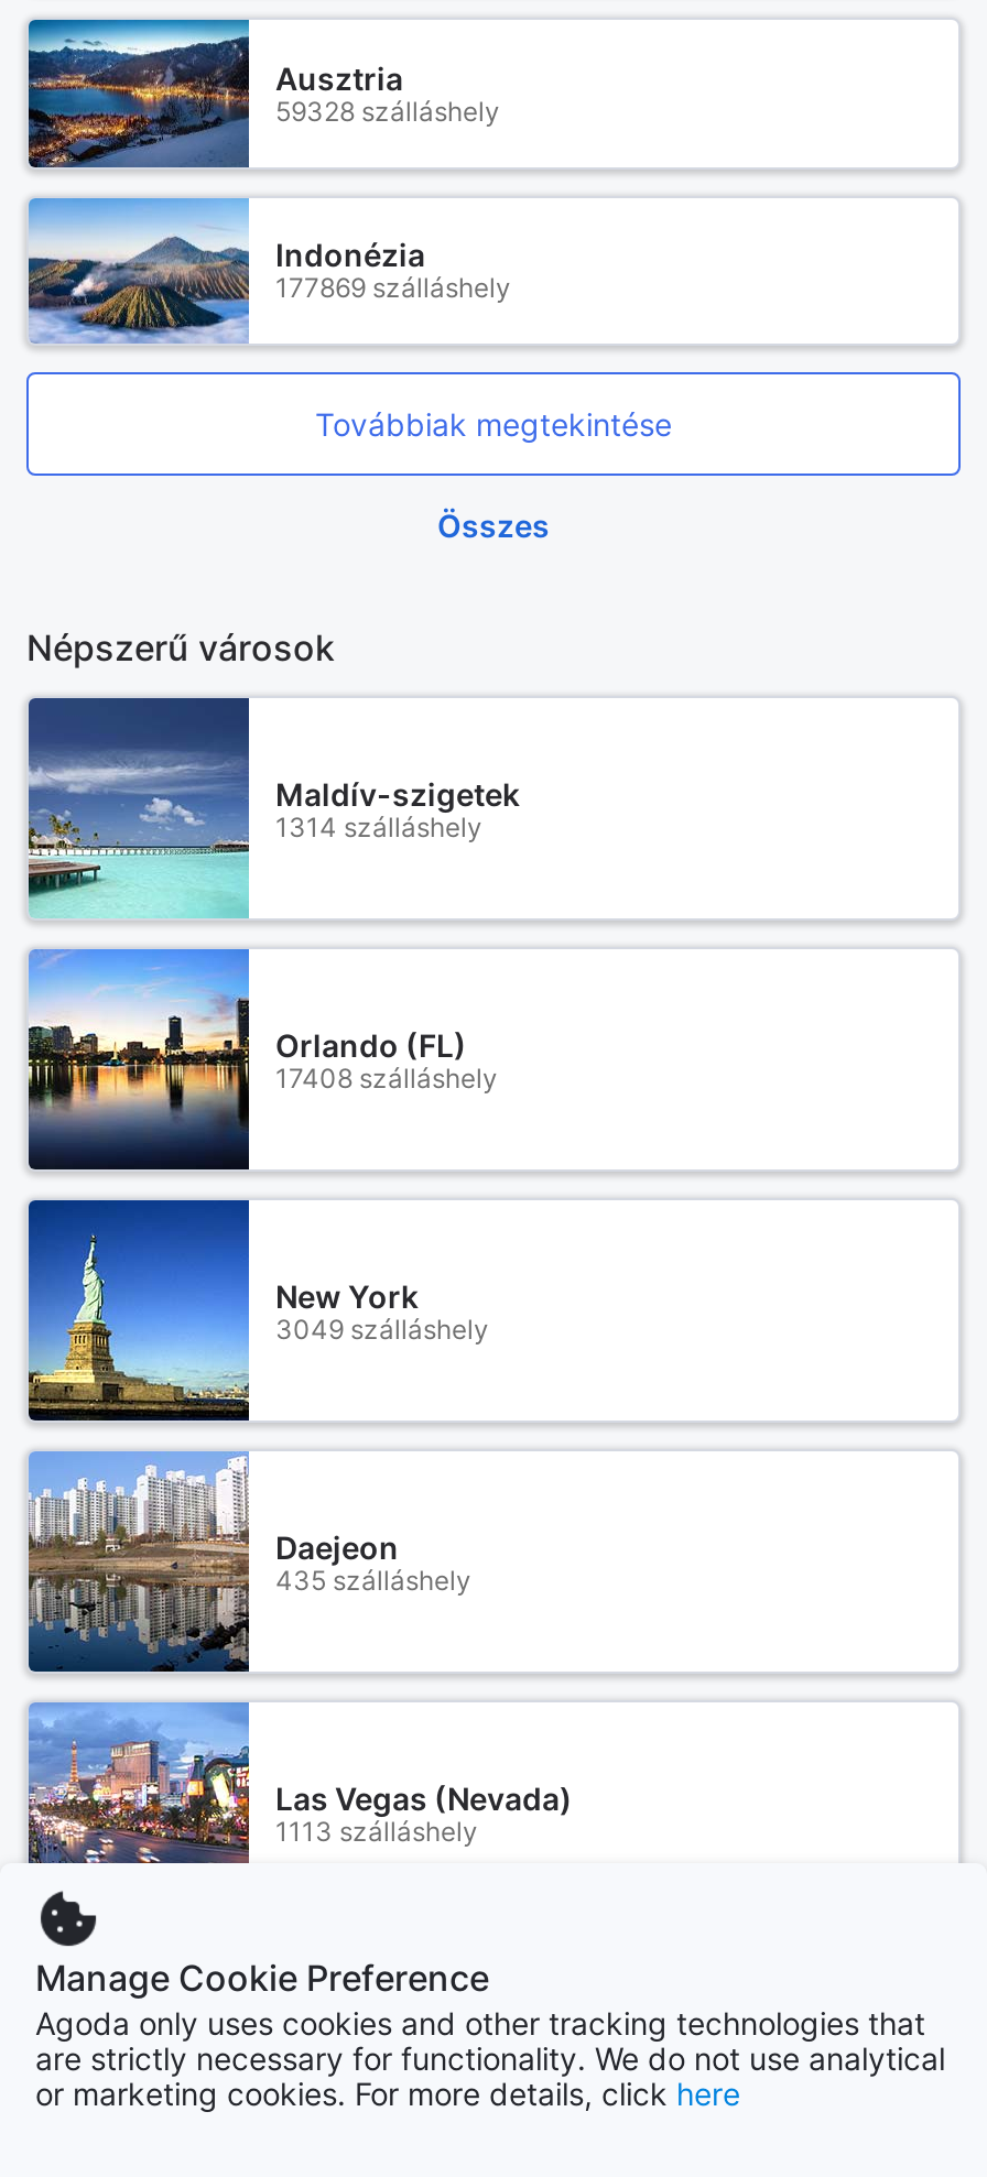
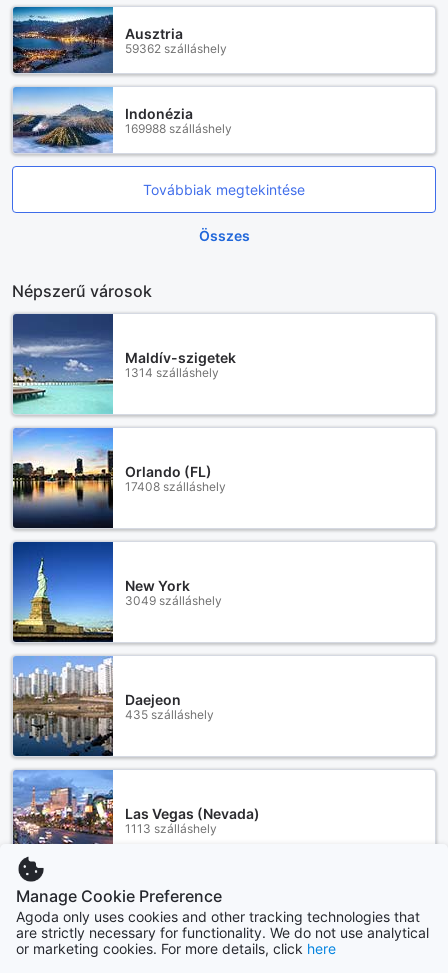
- 59328 szálláshely
+ 59362 szálláshely

- 177869 szálláshely
+ 169988 szálláshely
